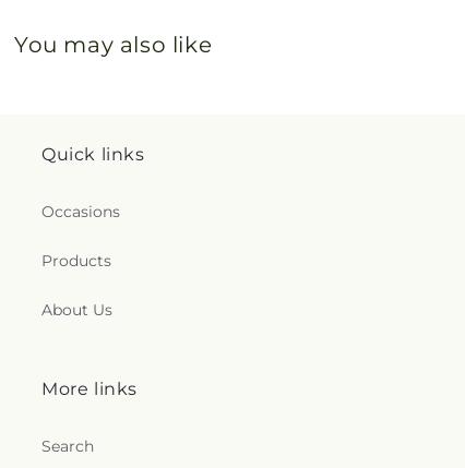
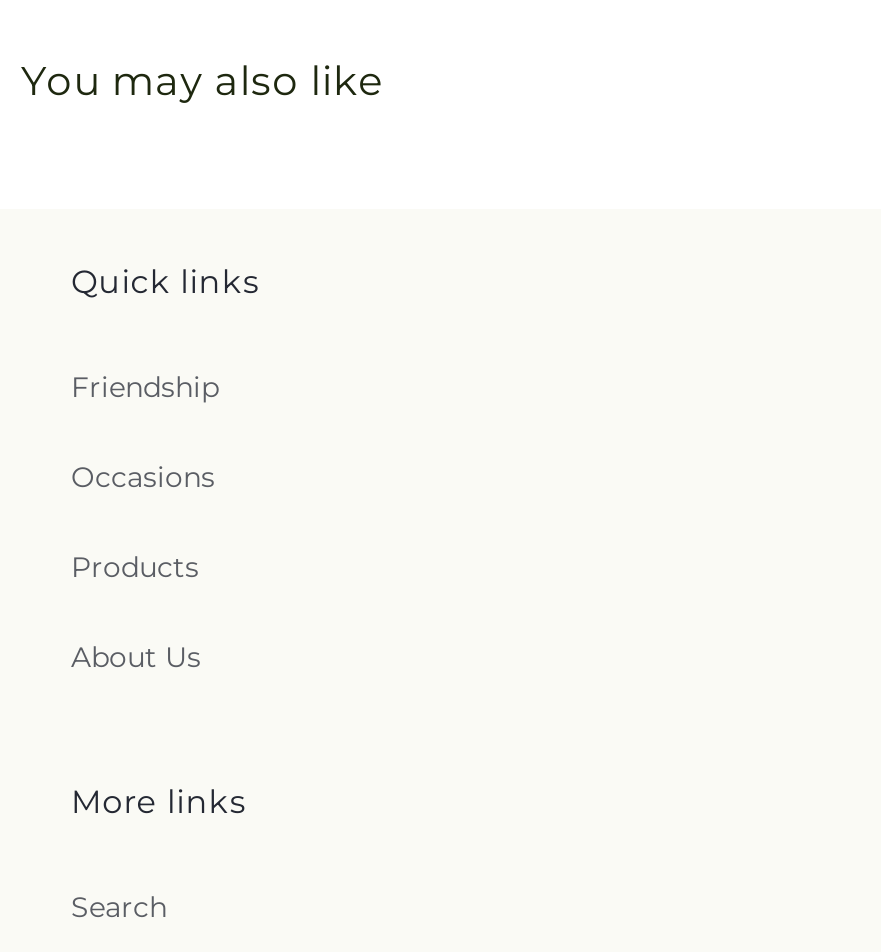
+ Friendship
